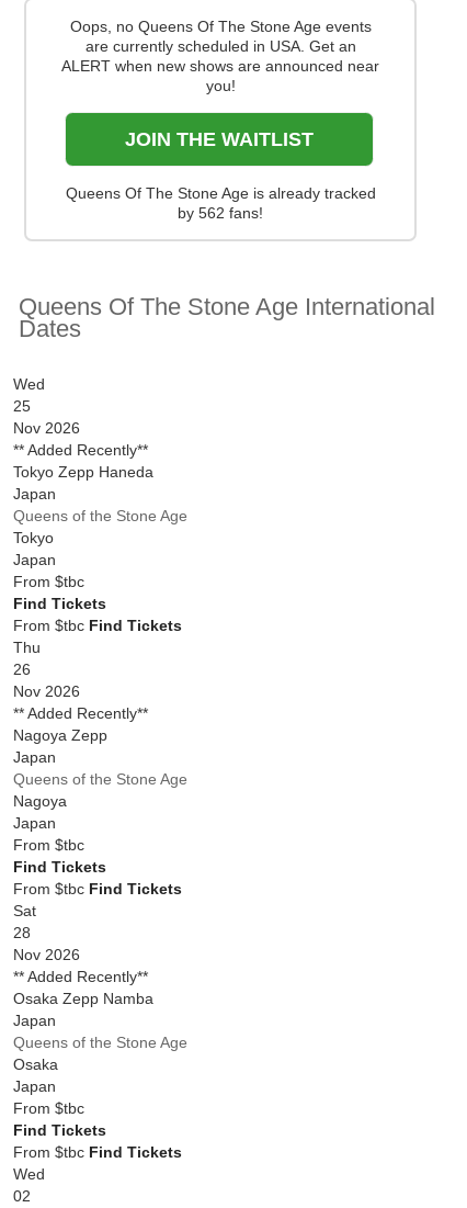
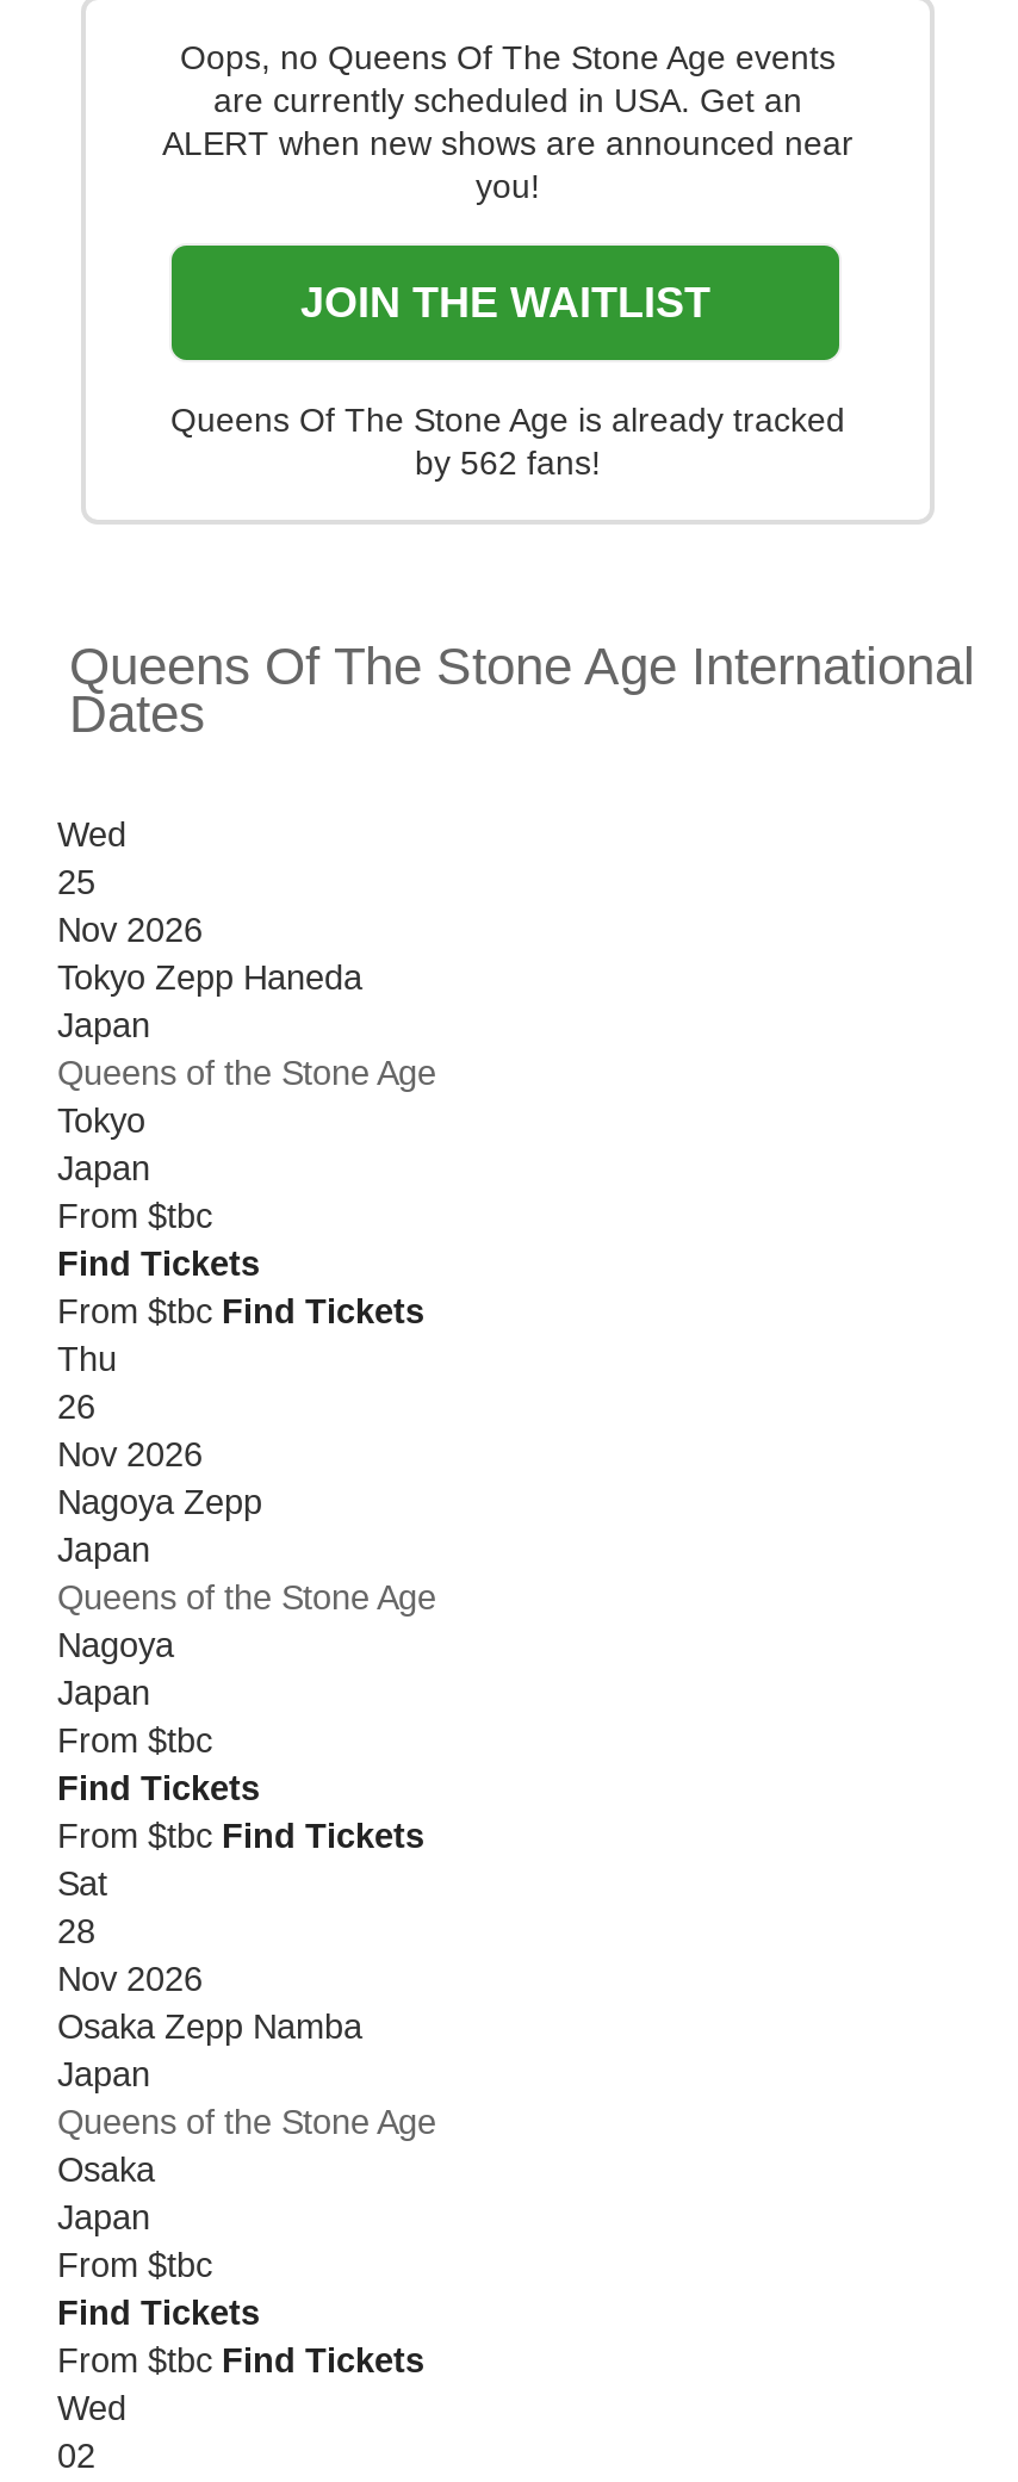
- ** Added Recently**

- ** Added Recently**

- ** Added Recently**
